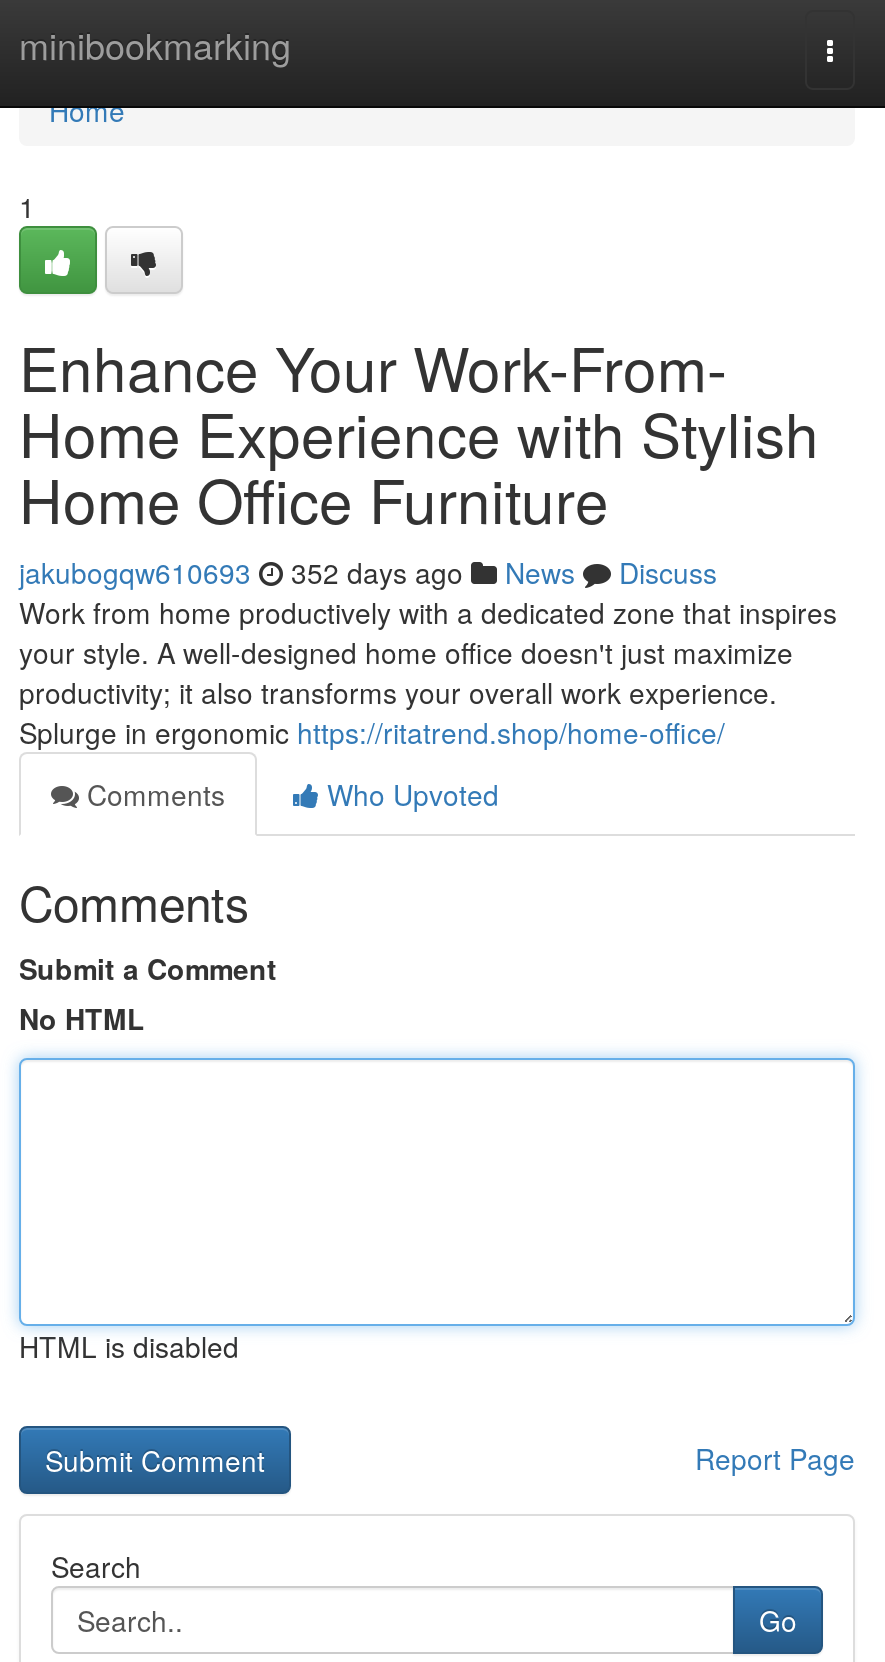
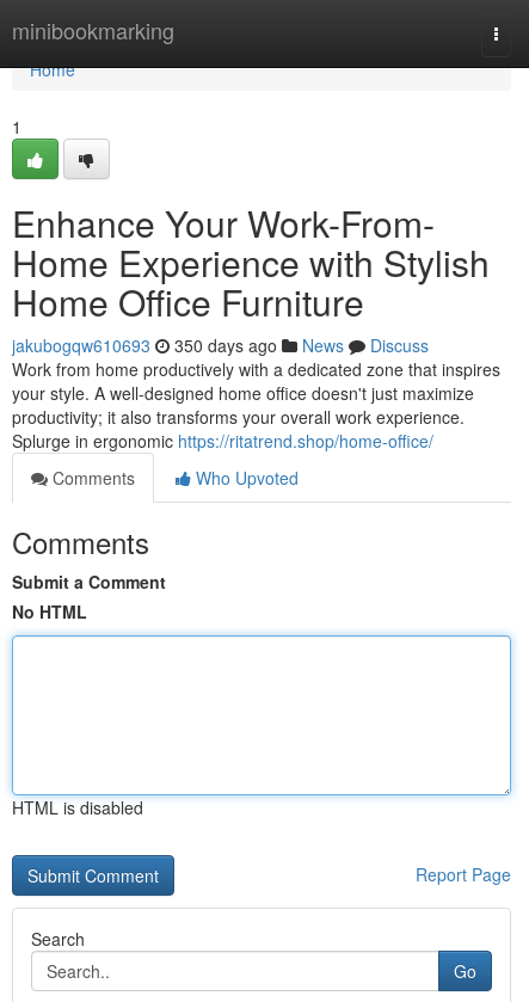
- jakubogqw610693 352 days ago News Discuss
+ jakubogqw610693 350 days ago News Discuss
